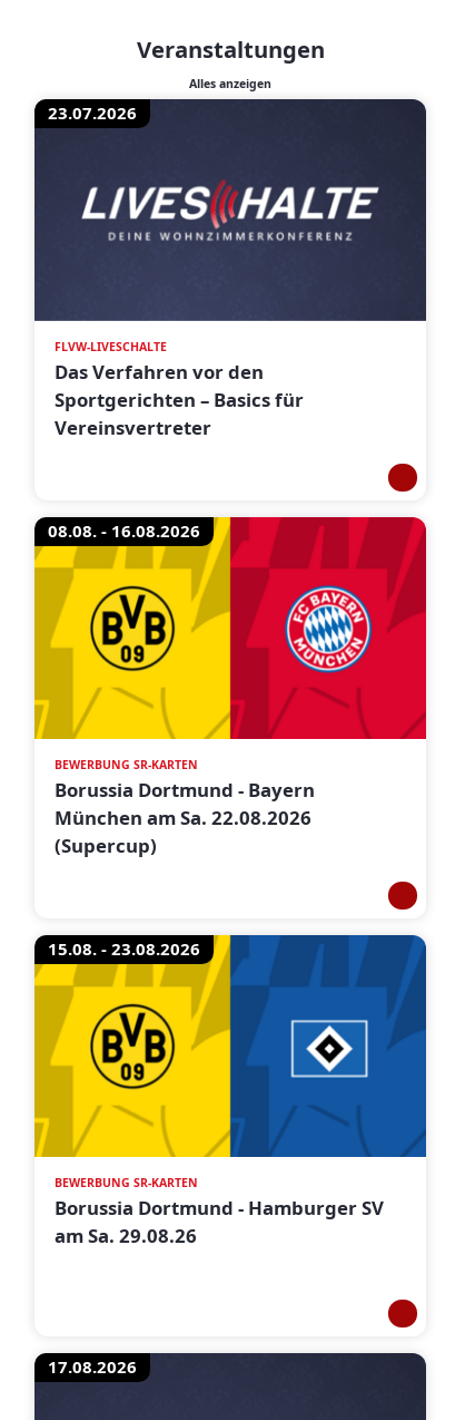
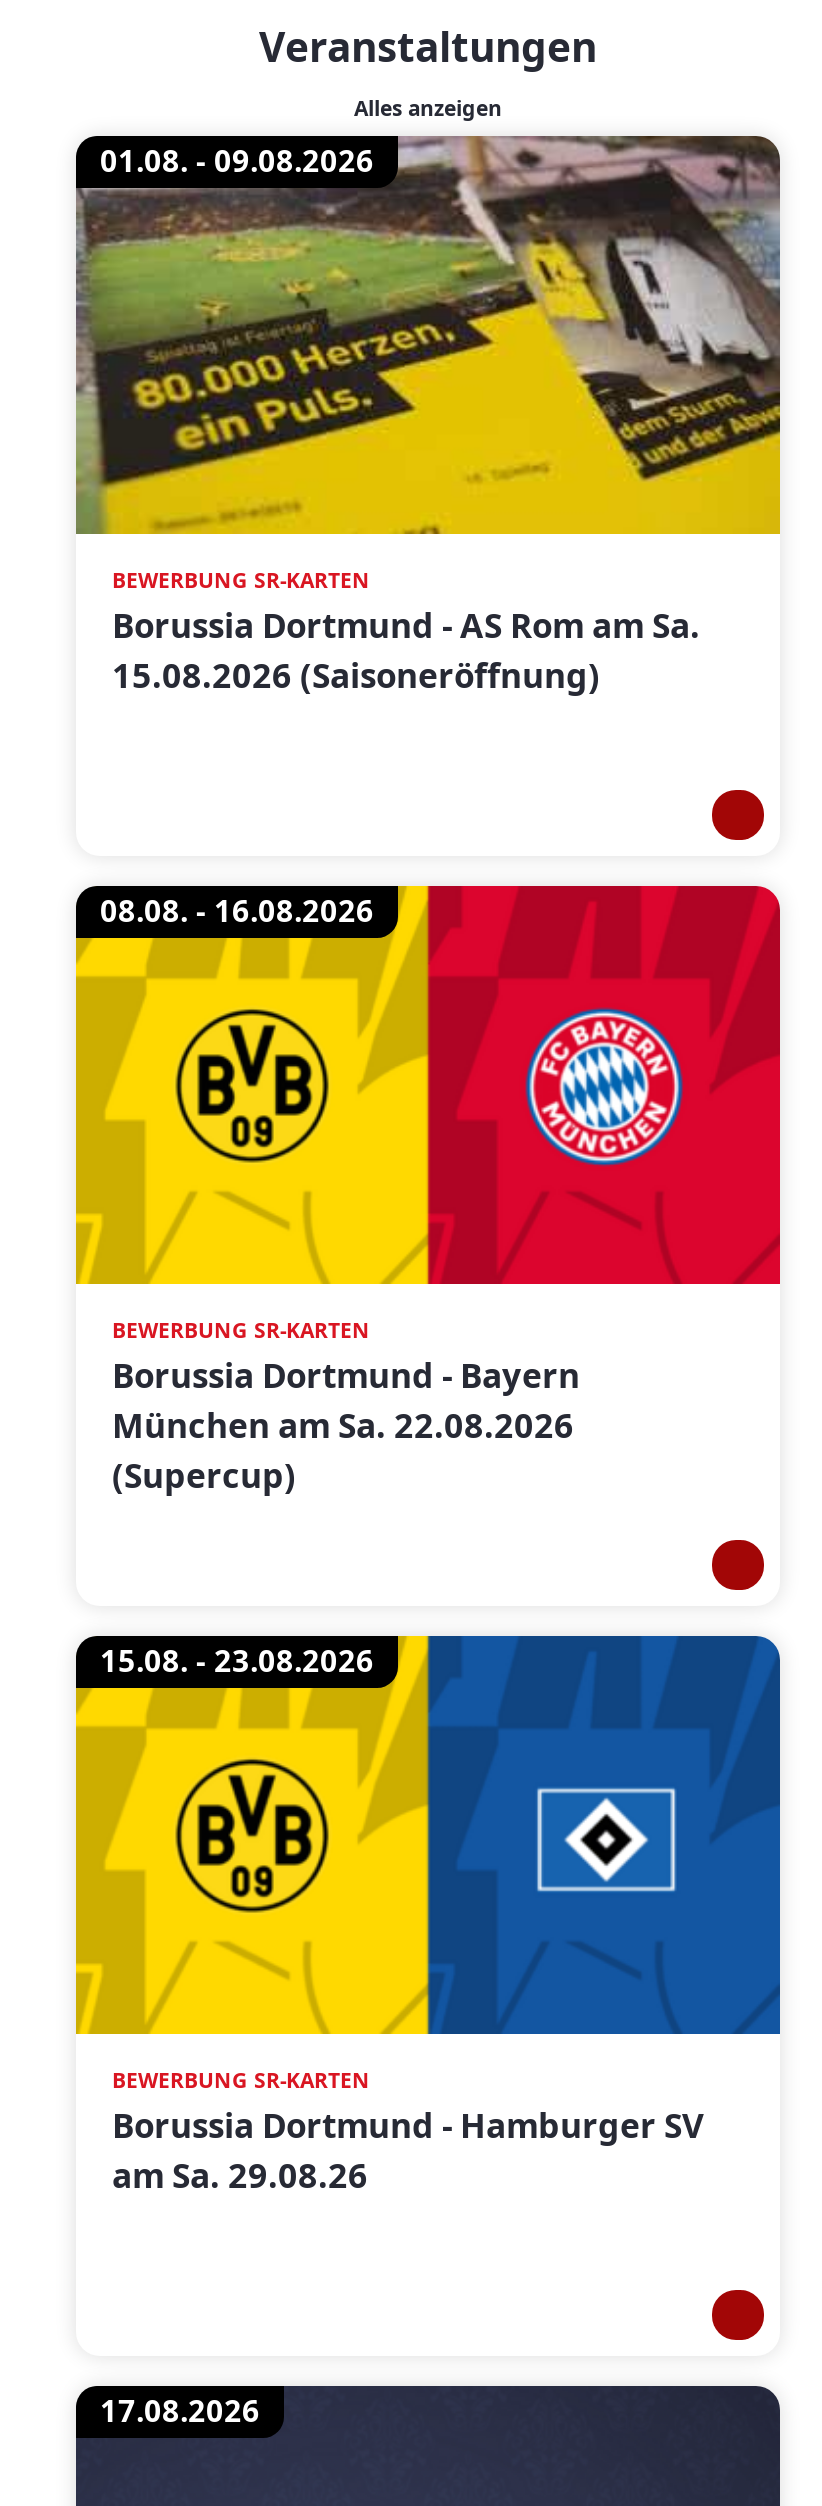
- [image]
- 23.07.2026
+ [image]
+ 01.08. - 09.08.2026

- FLVW-LIVESCHALTE
- Das Verfahren vor den
- Sportgerichten – Basics für
- Vereinsvertreter
+ BEWERBUNG SR-KARTEN
+ Borussia Dortmund - AS Rom am Sa.
+ 15.08.2026 (Saisoneröffnung)
